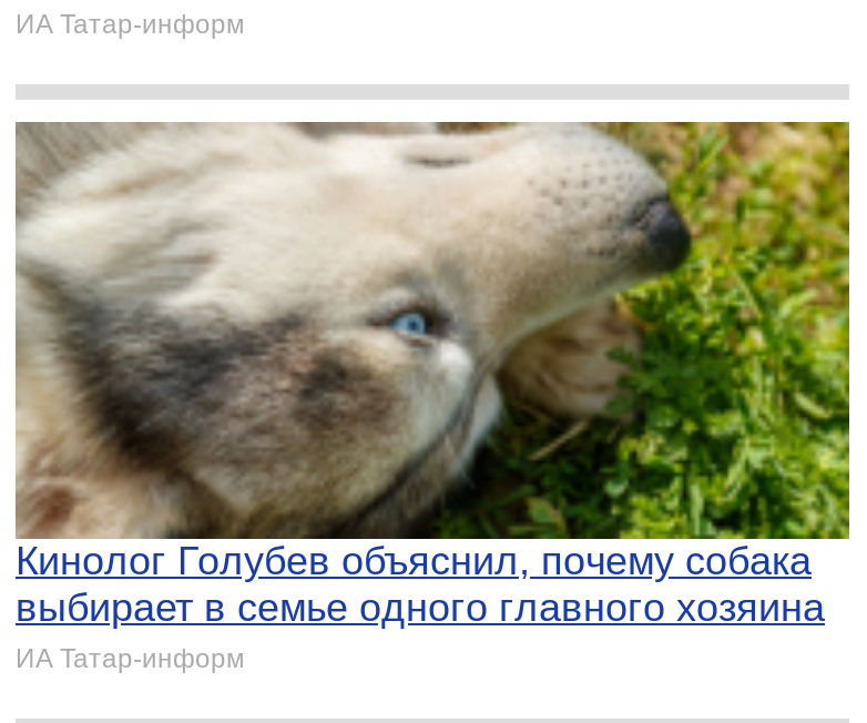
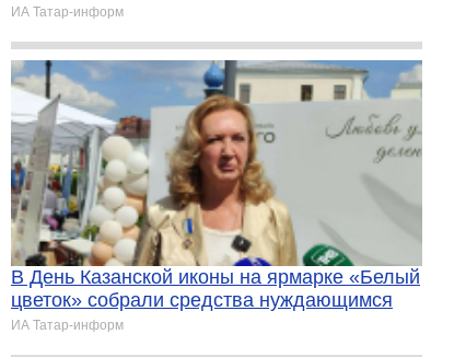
- [image]
- Кинолог Голубев объяснил, почему собака
- выбирает в семье одного главного хозяина
+ [image]
+ В День Казанской иконы на ярмарке «Белый
+ цветок» собрали средства нуждающимся
